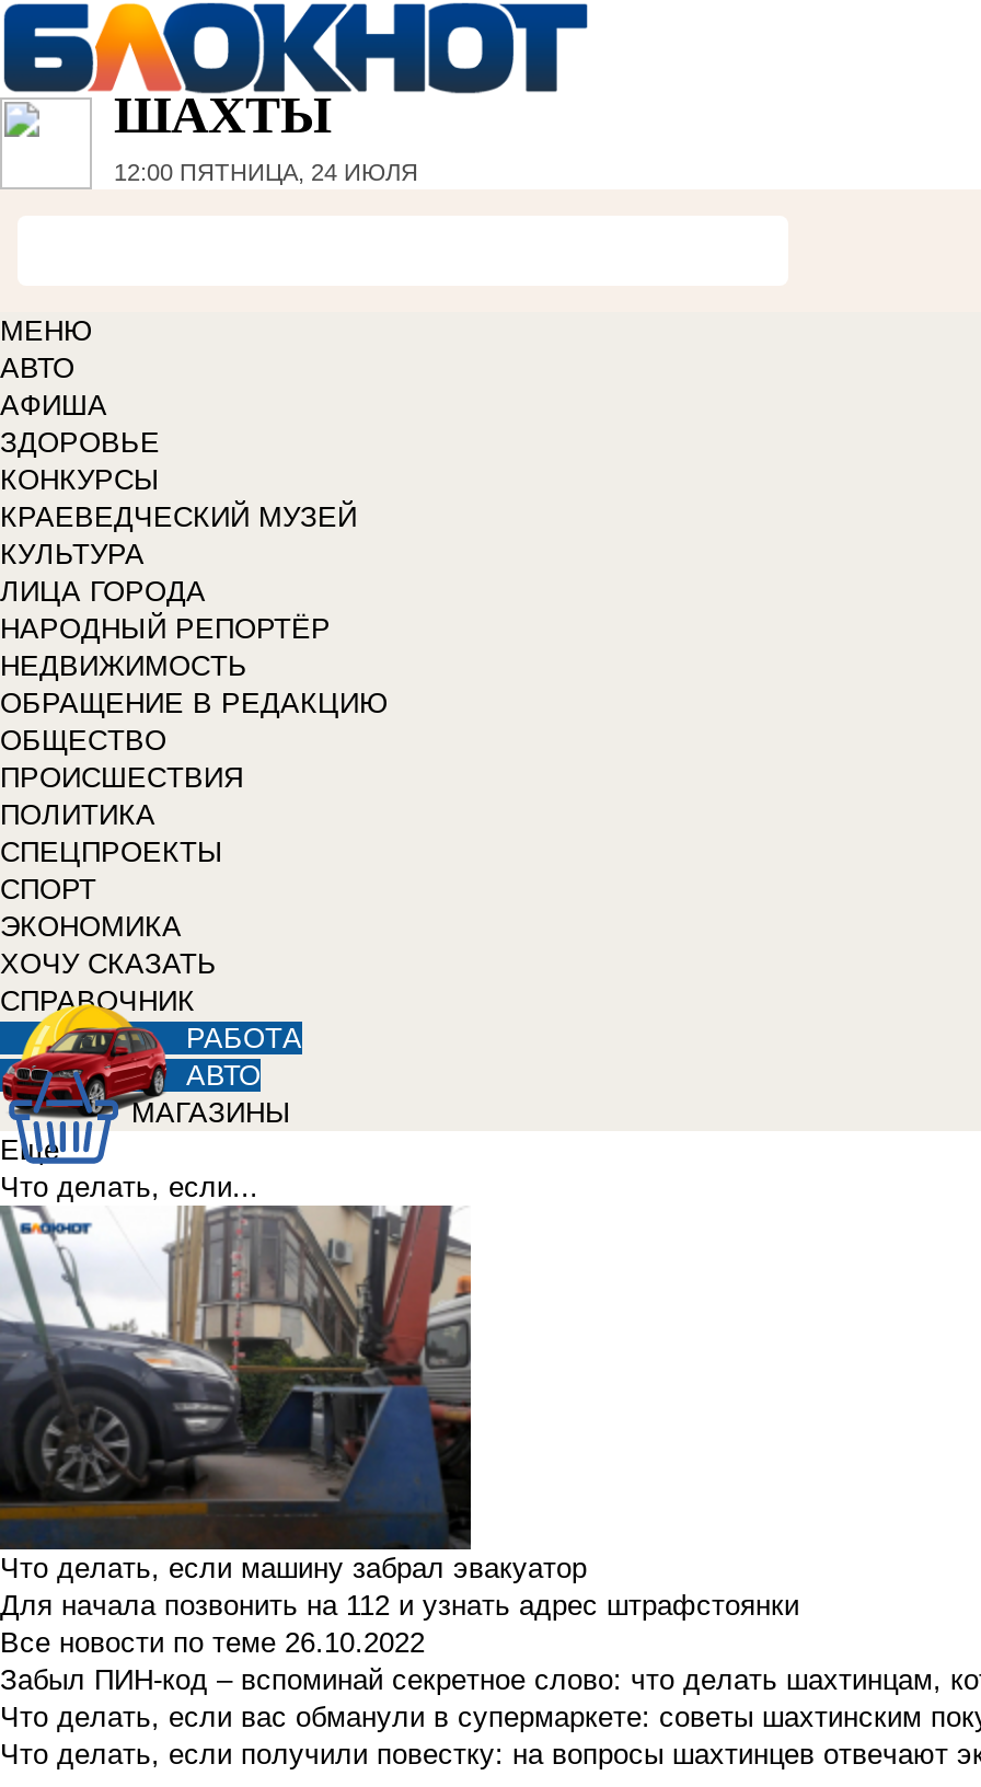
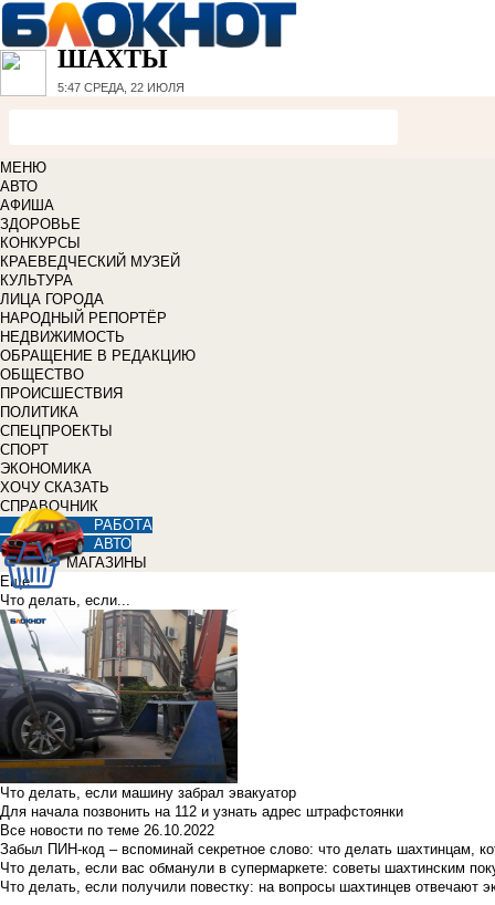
- 12:00 ПЯТНИЦА, 24 ИЮЛЯ
+ 5:47 СРЕДА, 22 ИЮЛЯ
